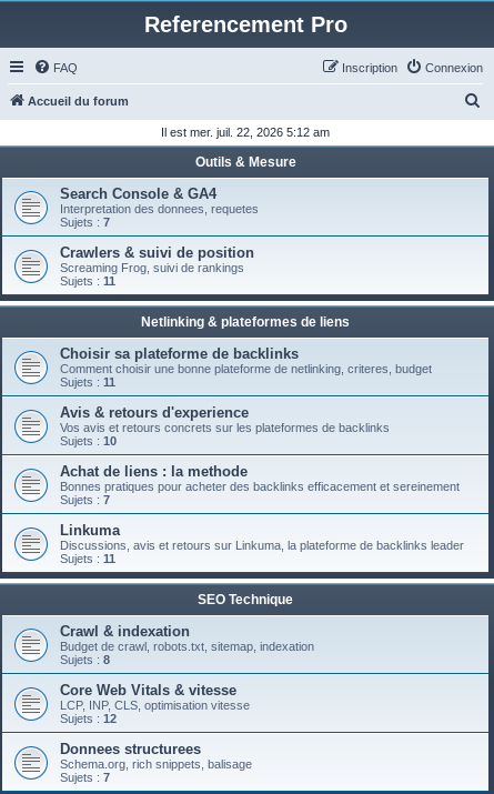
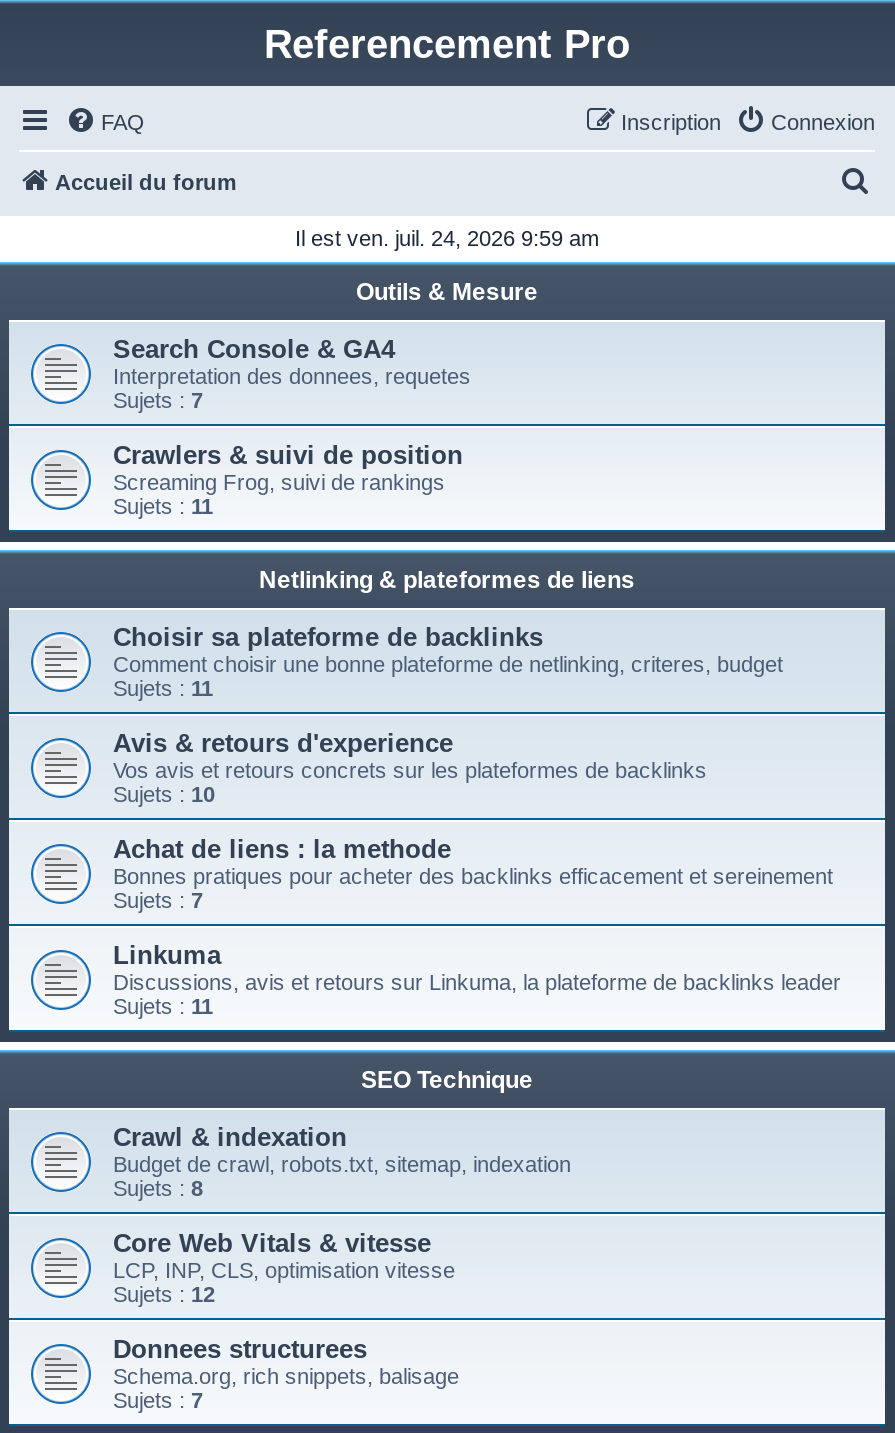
- Il est mer. juil. 22, 2026 5:12 am
+ Il est ven. juil. 24, 2026 9:59 am
